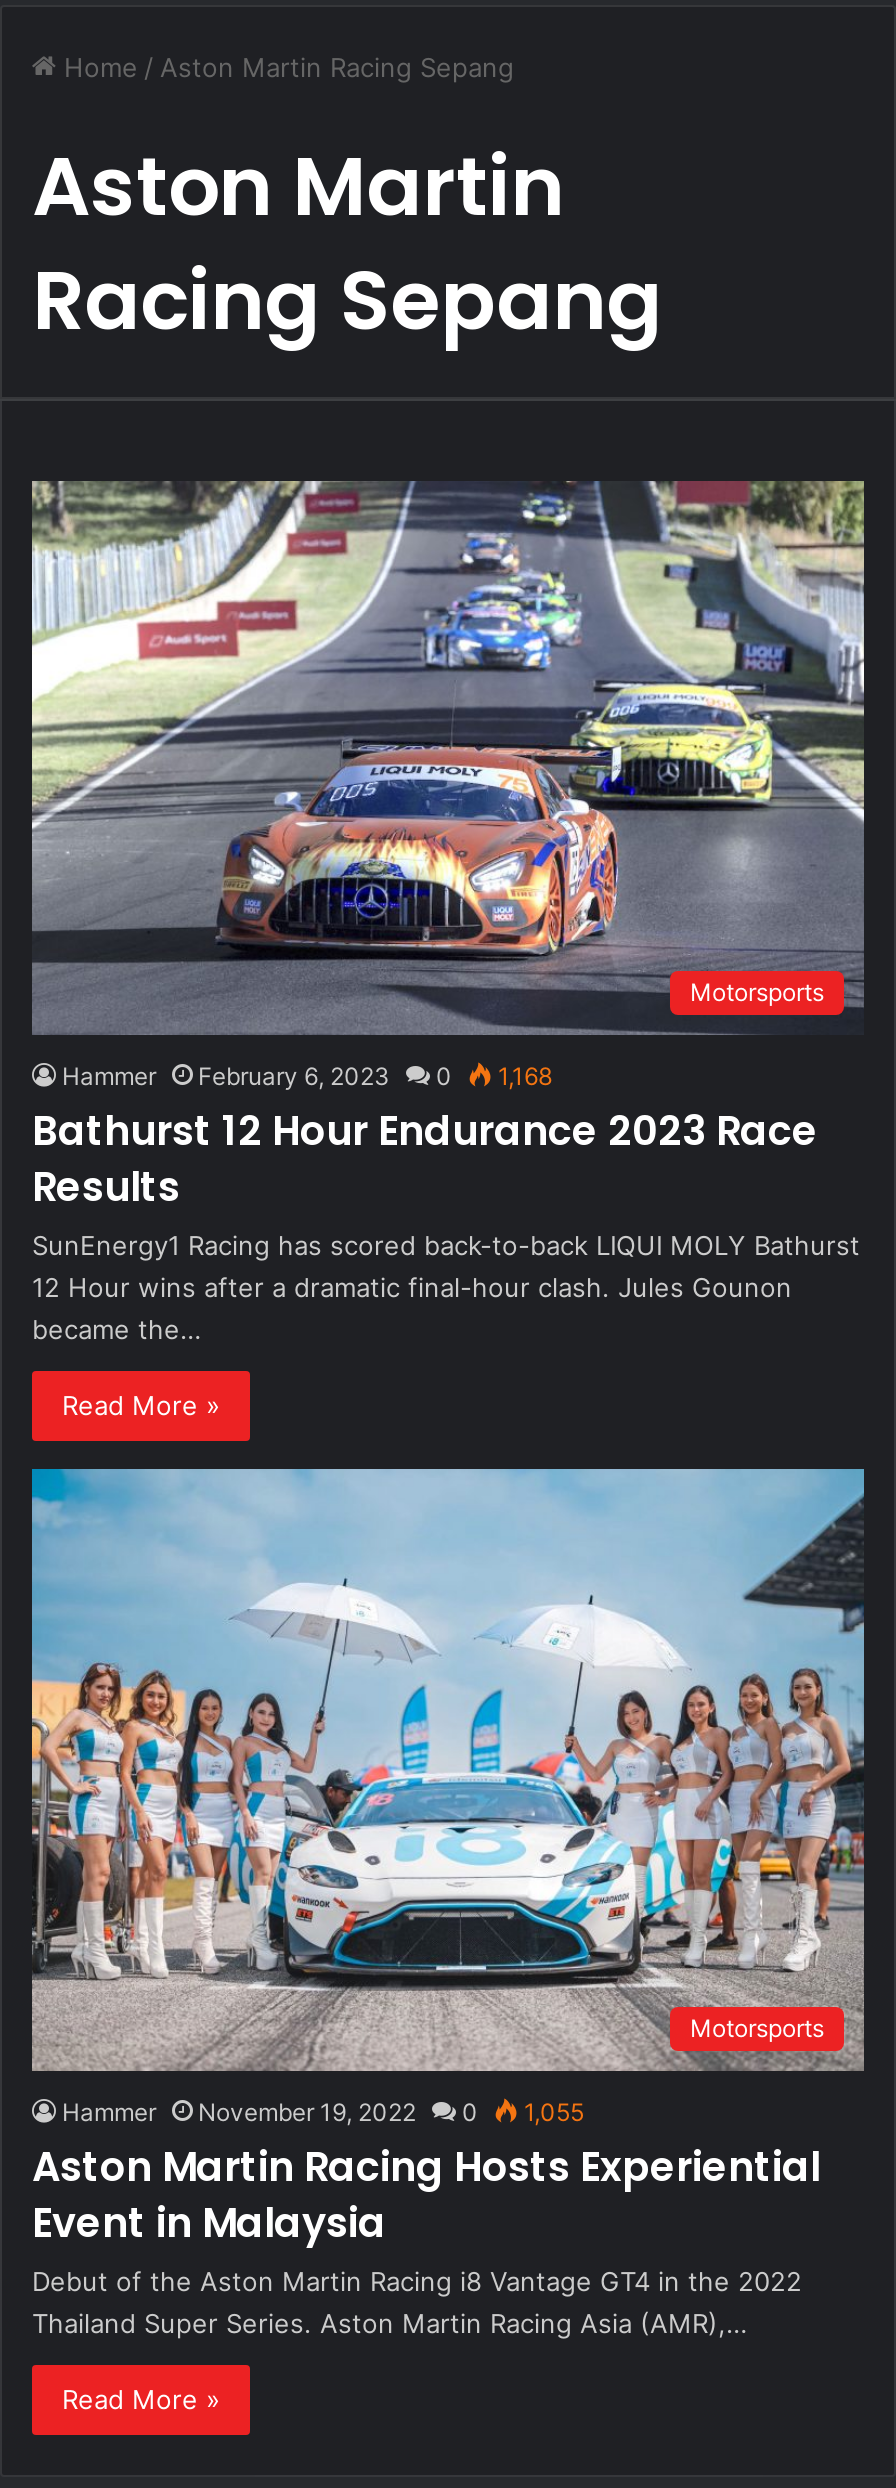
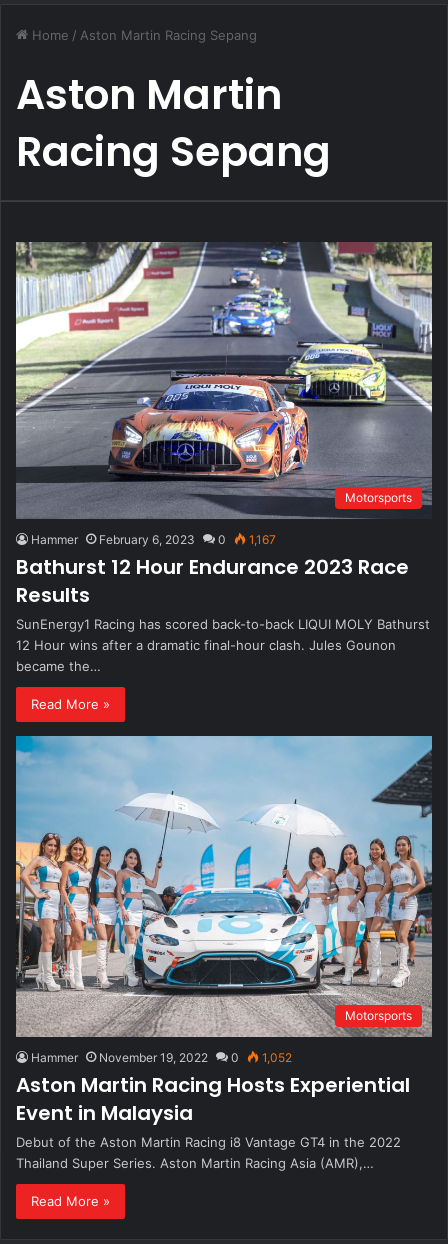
- Hammer February 6, 2023 0 1,168
+ Hammer February 6, 2023 0 1,167

- Hammer November 19, 2022 0 1,055
+ Hammer November 19, 2022 0 1,052
